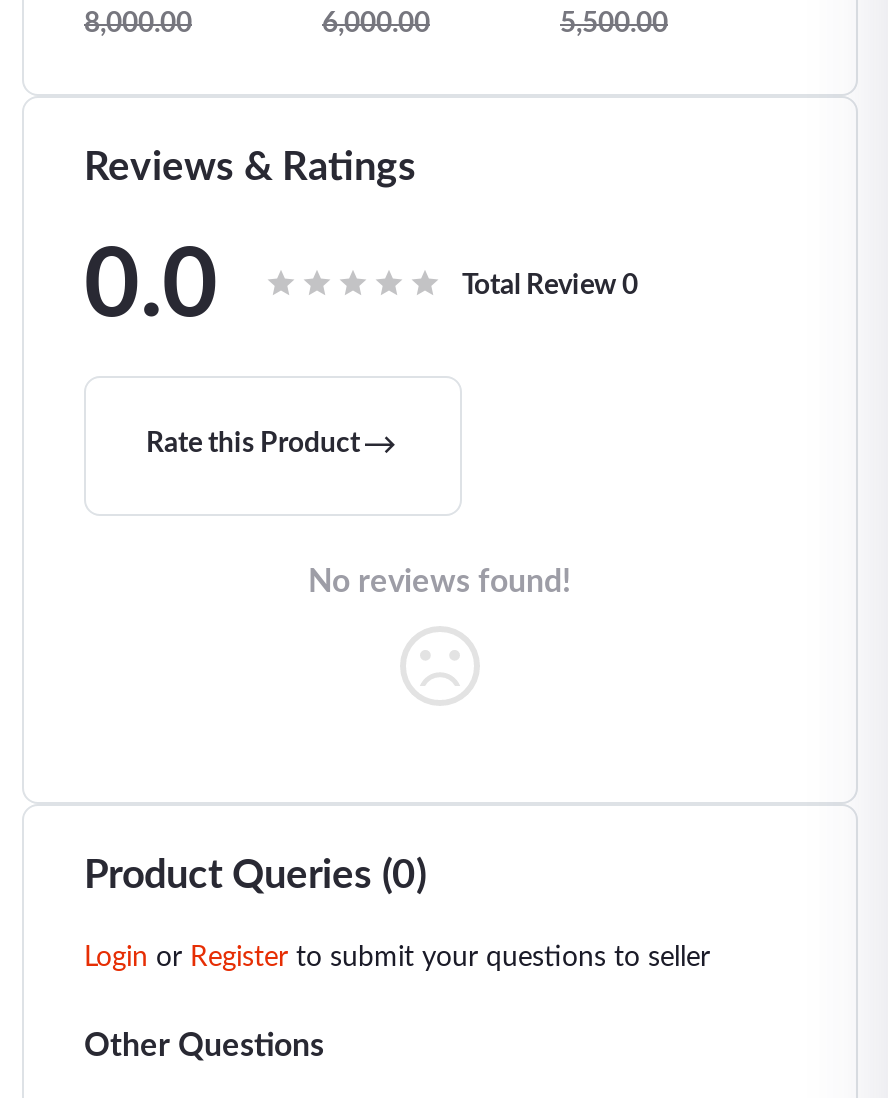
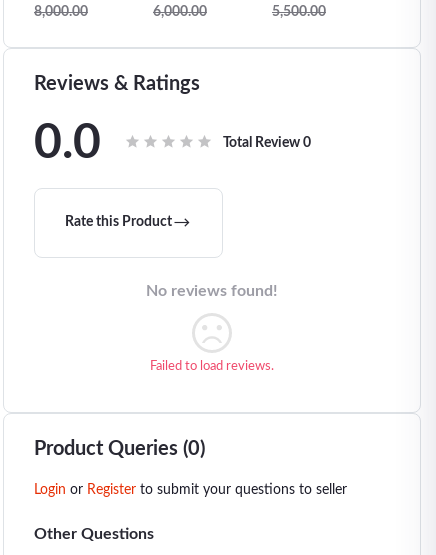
+ Failed to load reviews.
